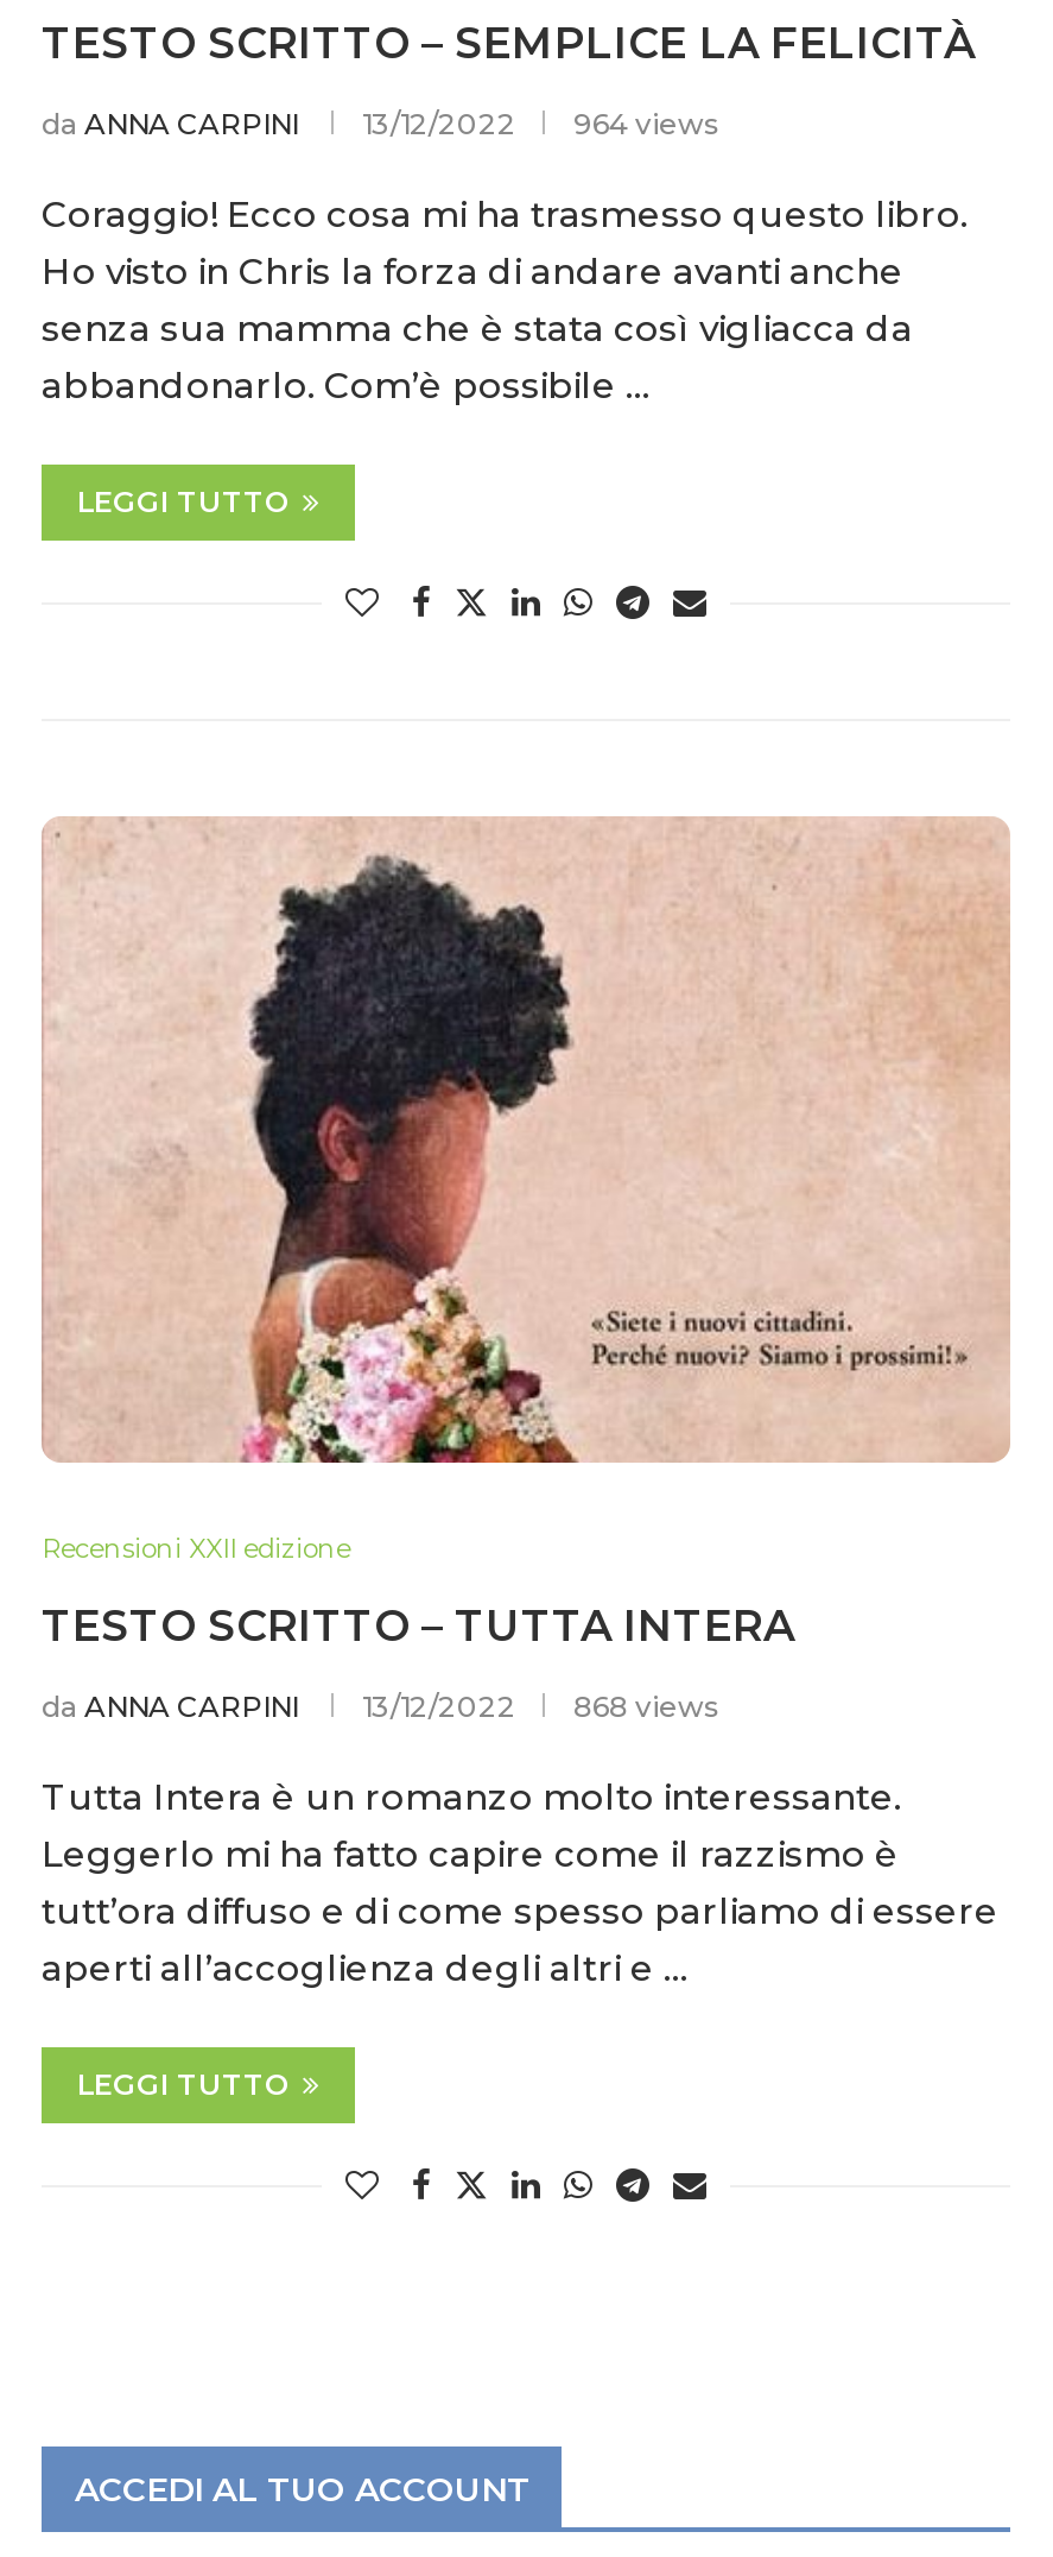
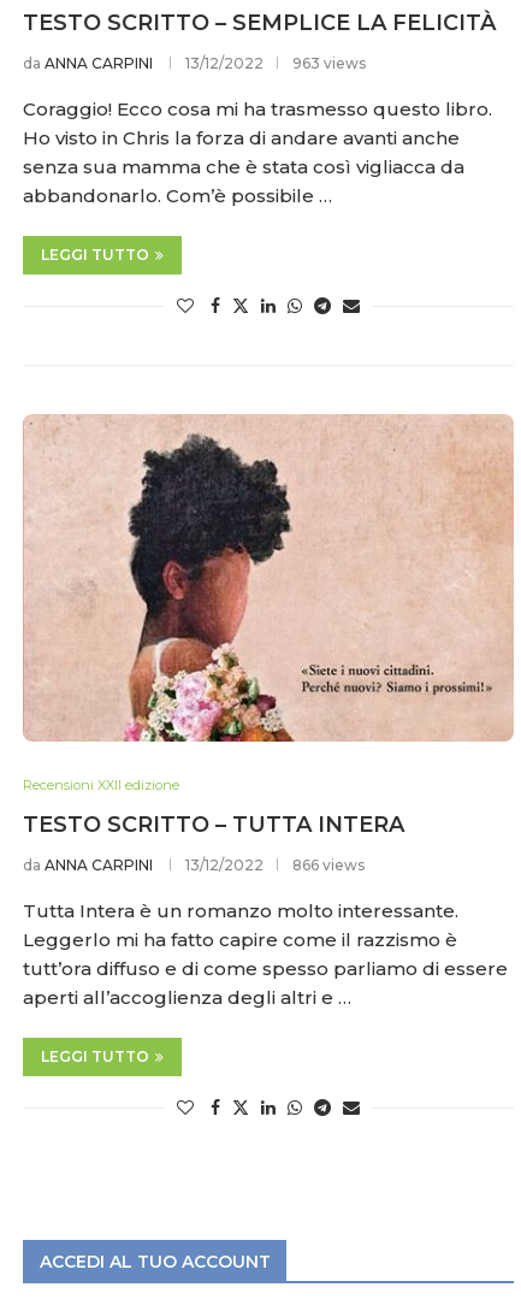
- da ANNA CARPINI 13/12/2022 964 views
+ da ANNA CARPINI 13/12/2022 963 views

- da ANNA CARPINI 13/12/2022 868 views
+ da ANNA CARPINI 13/12/2022 866 views
